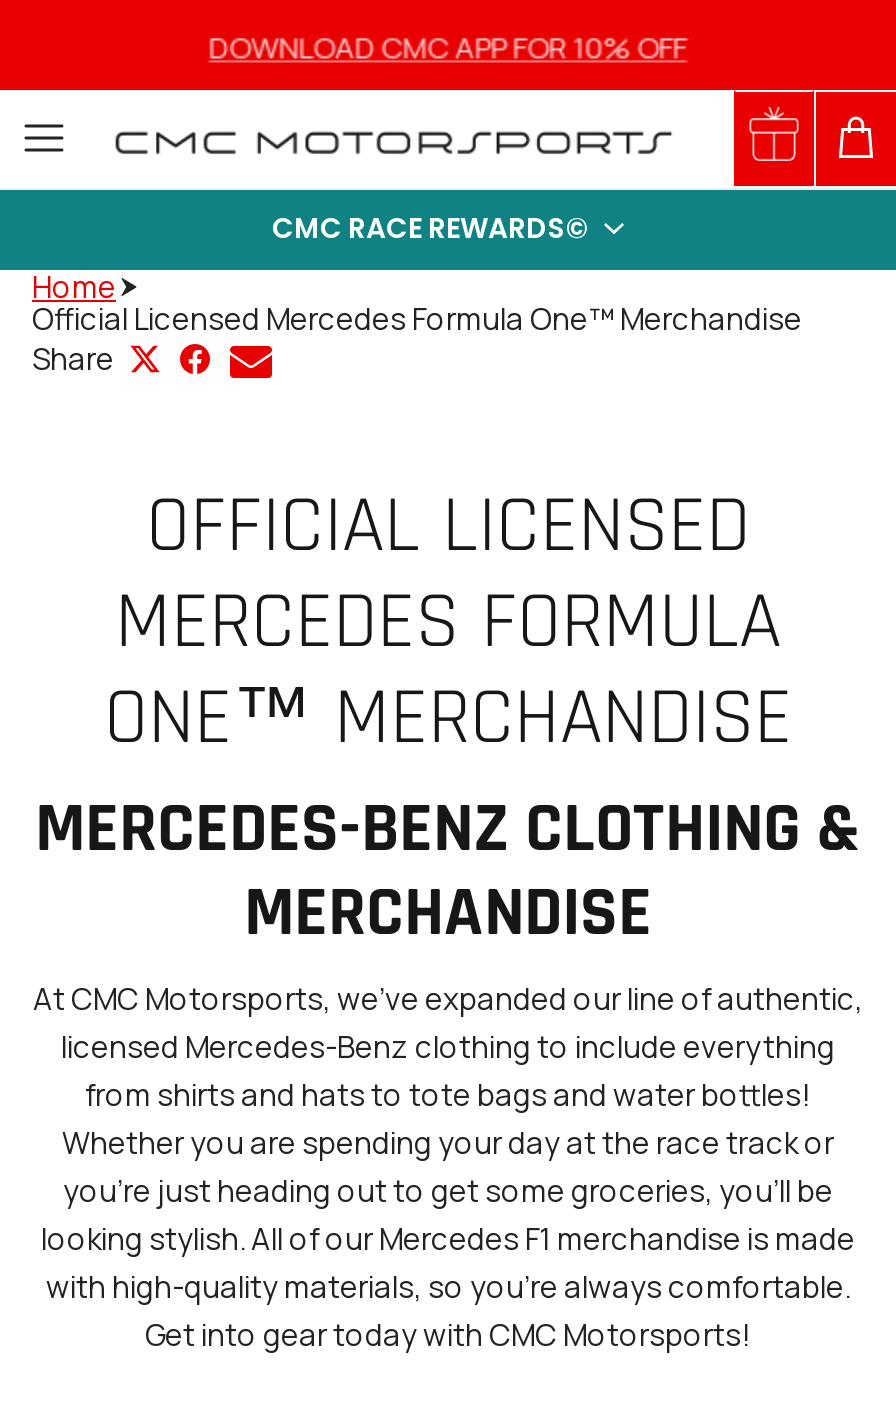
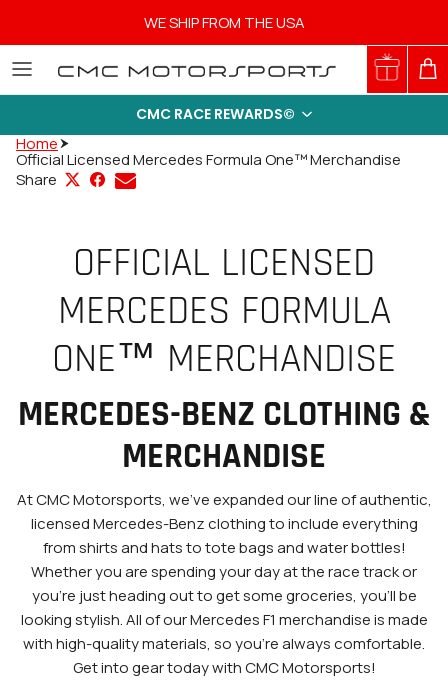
- DOWNLOAD CMC APP FOR 10% OFF
+ WE SHIP FROM THE USA
